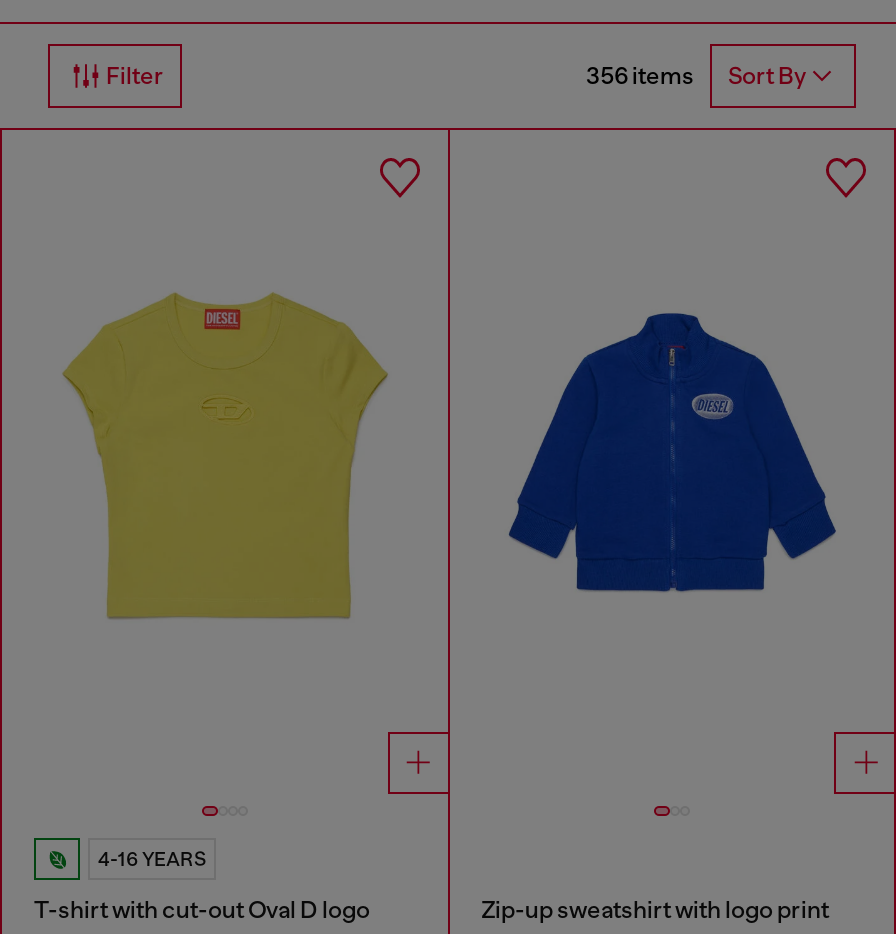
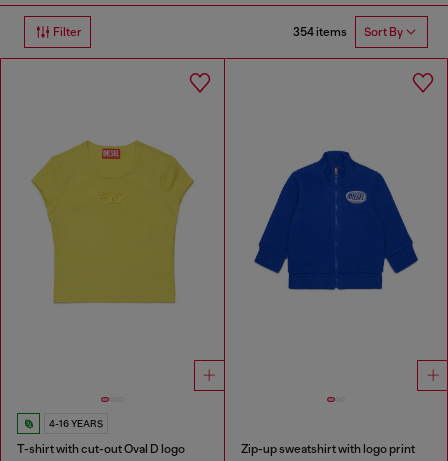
- 356 items Sort By
+ 354 items Sort By
